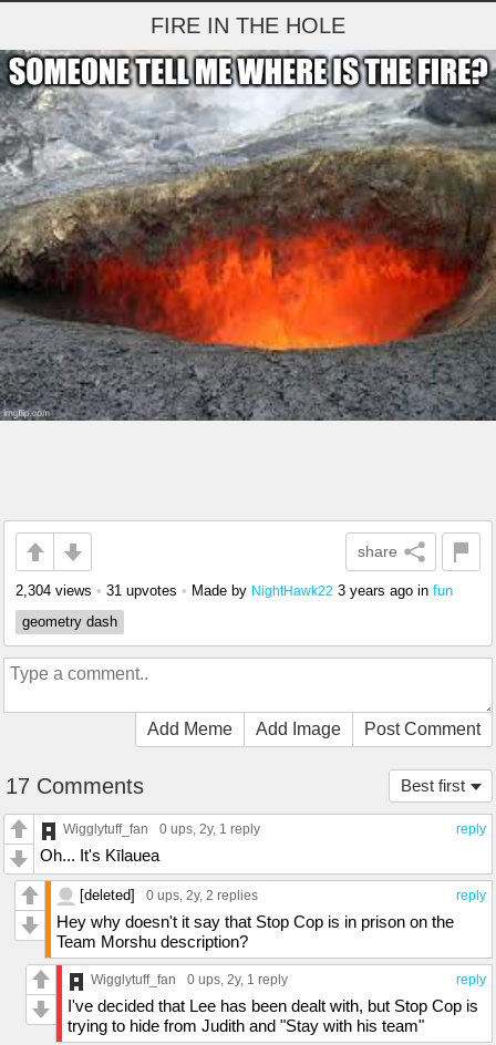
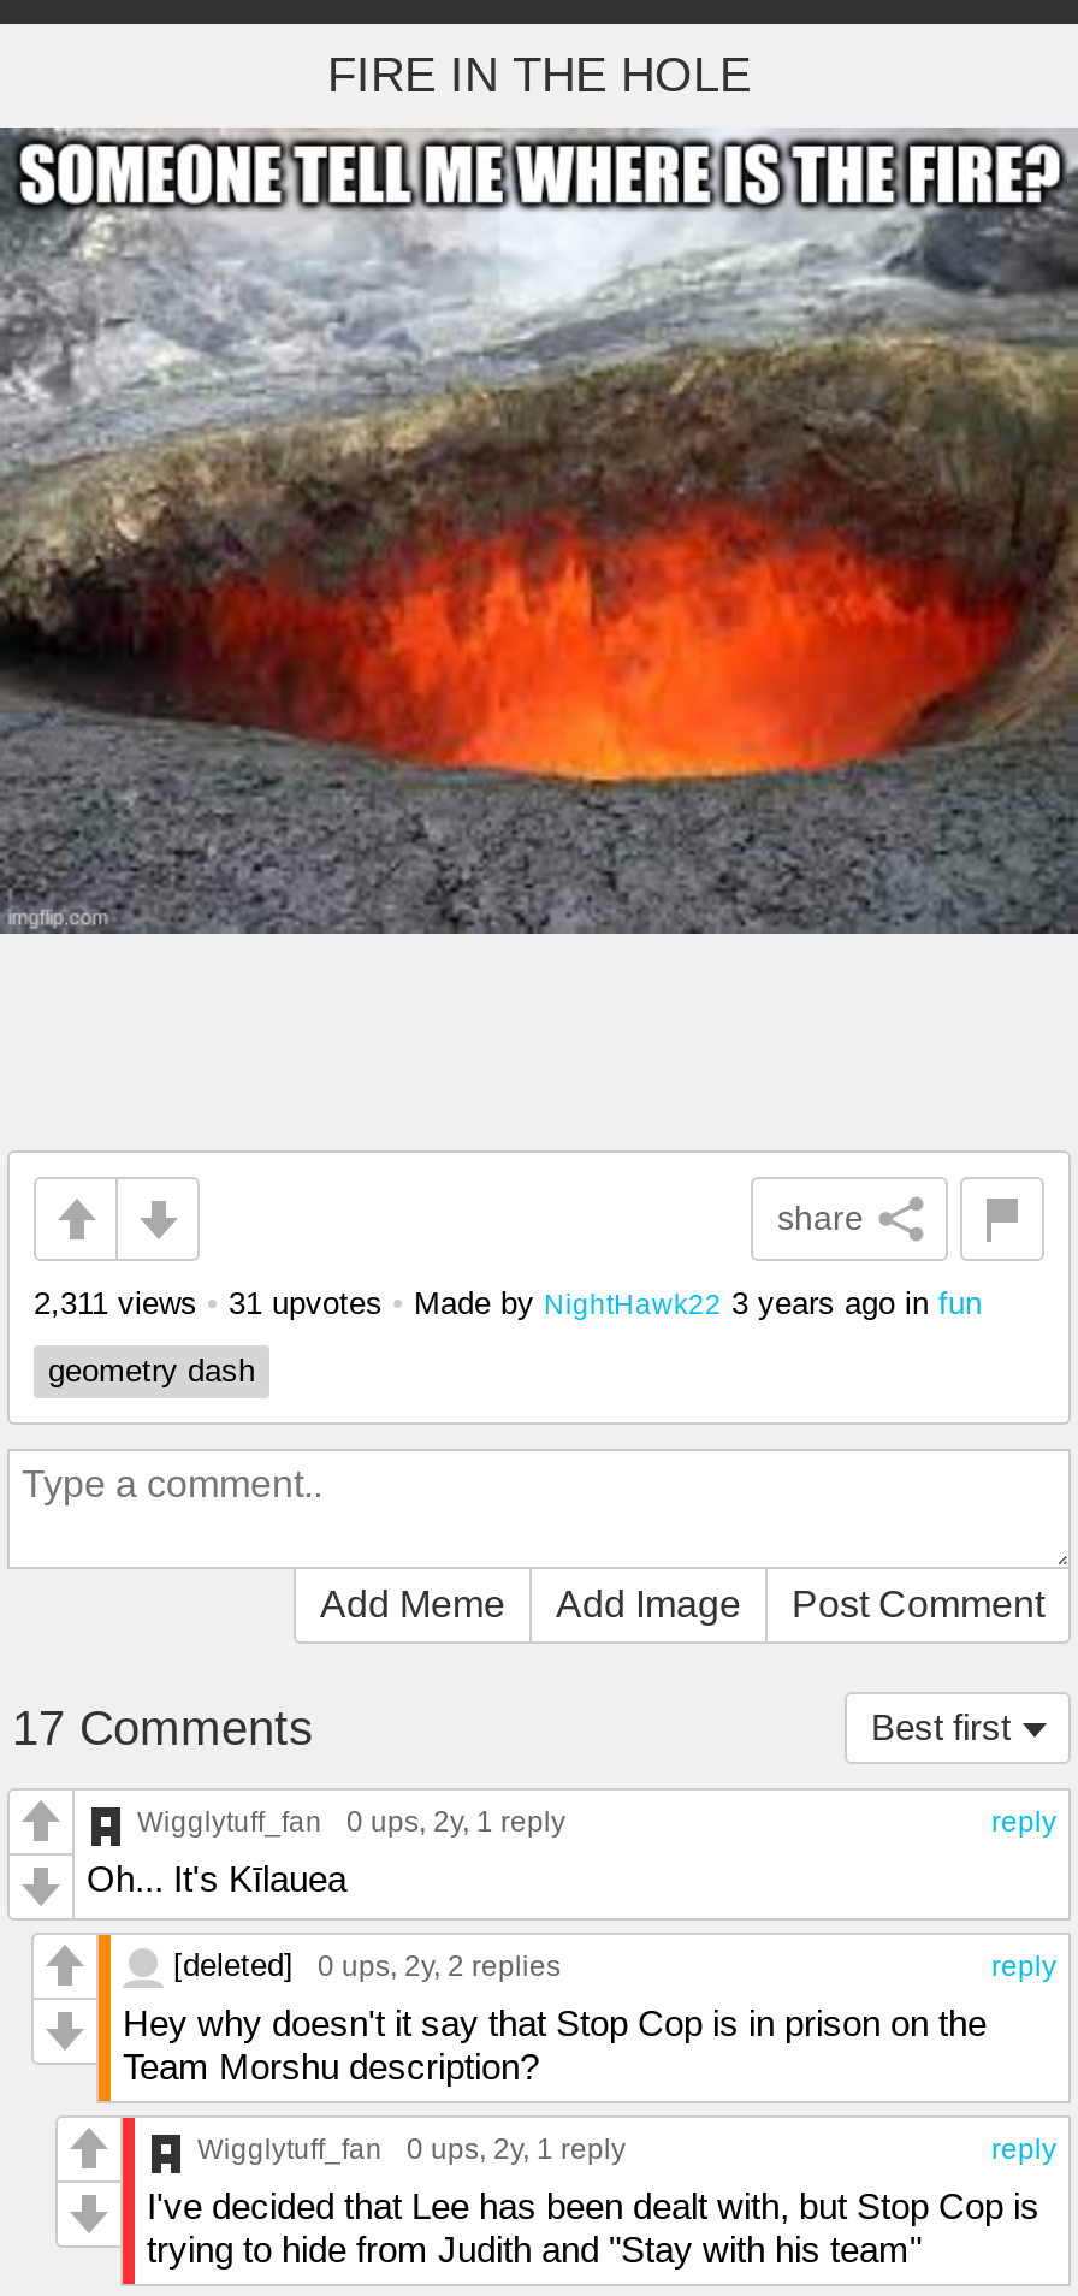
- 2,304 views • 31 upvotes • Made by NightHawk22 3 years ago in fun
+ 2,311 views • 31 upvotes • Made by NightHawk22 3 years ago in fun
